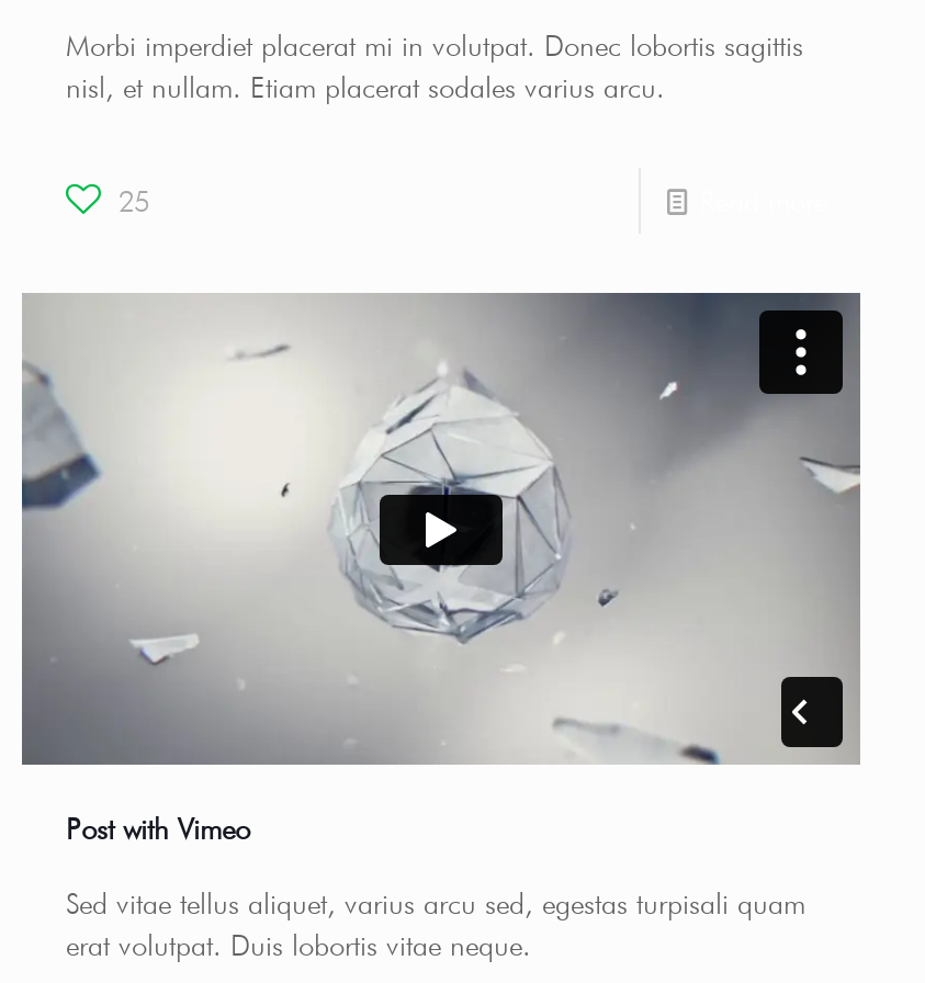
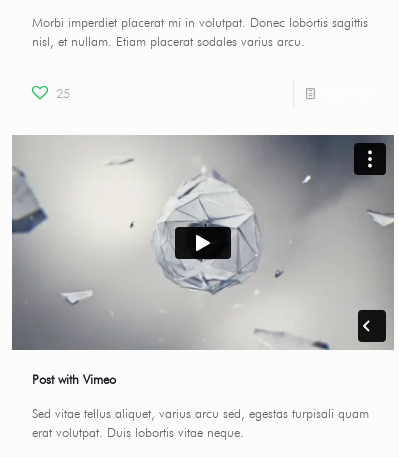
- [image]
+ [image]
